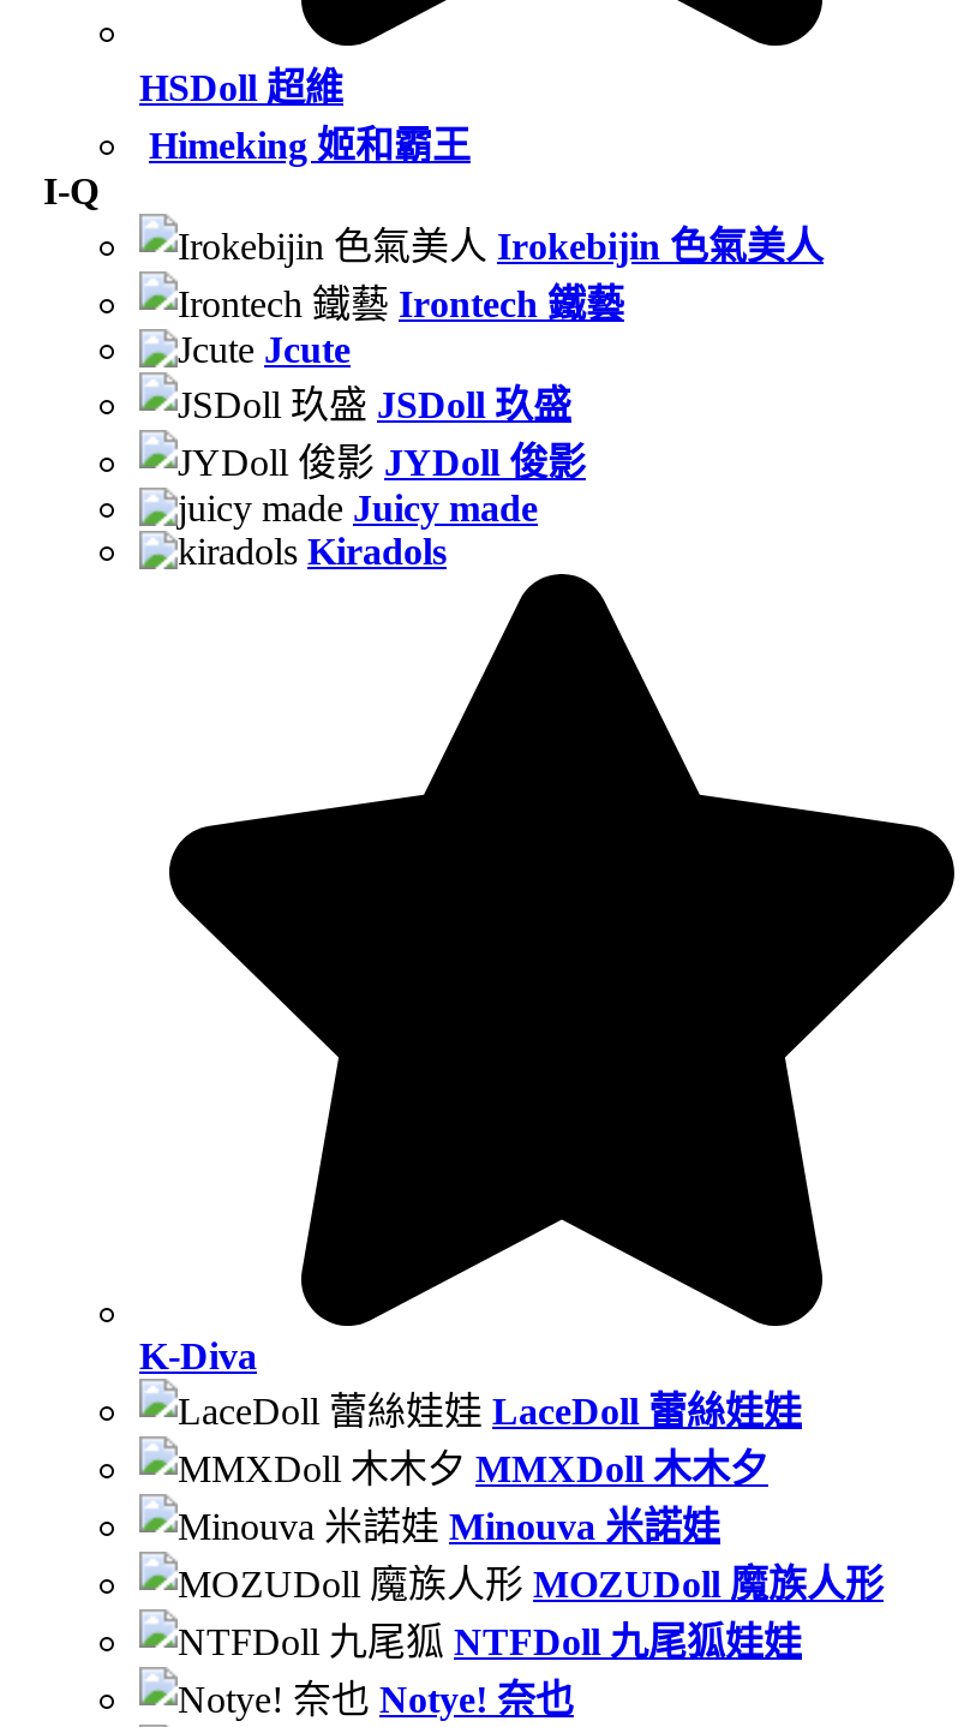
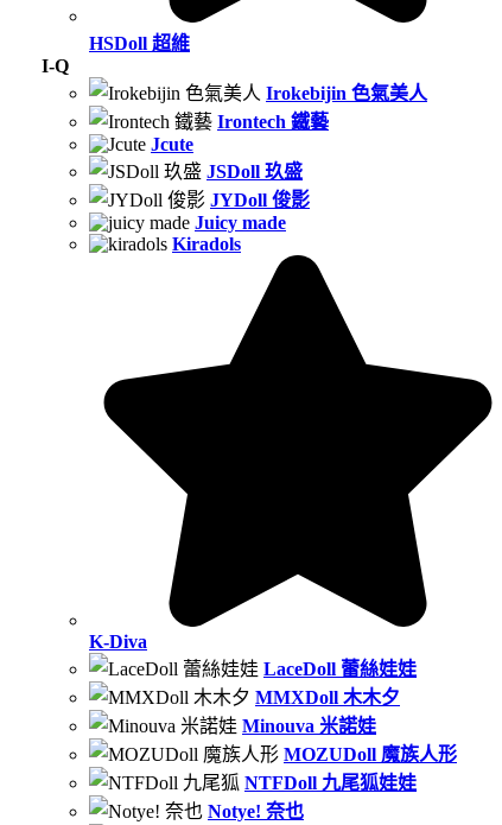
- Himeking 姬和霸王
